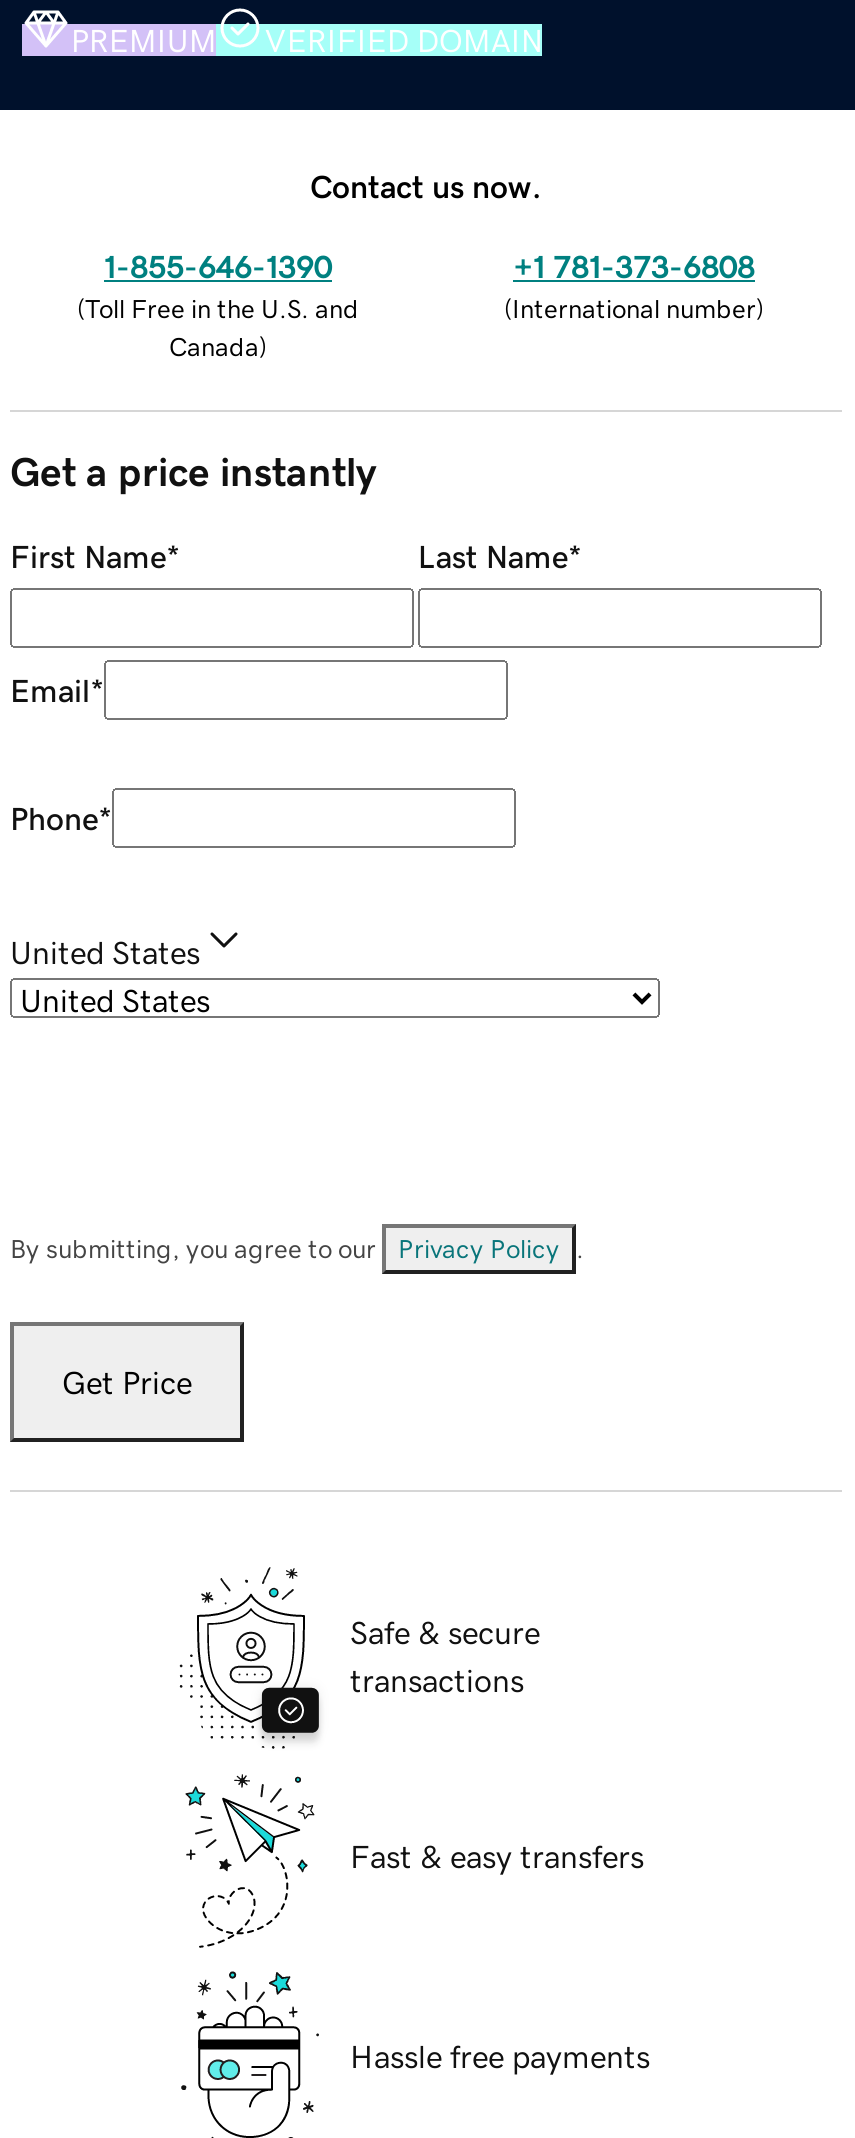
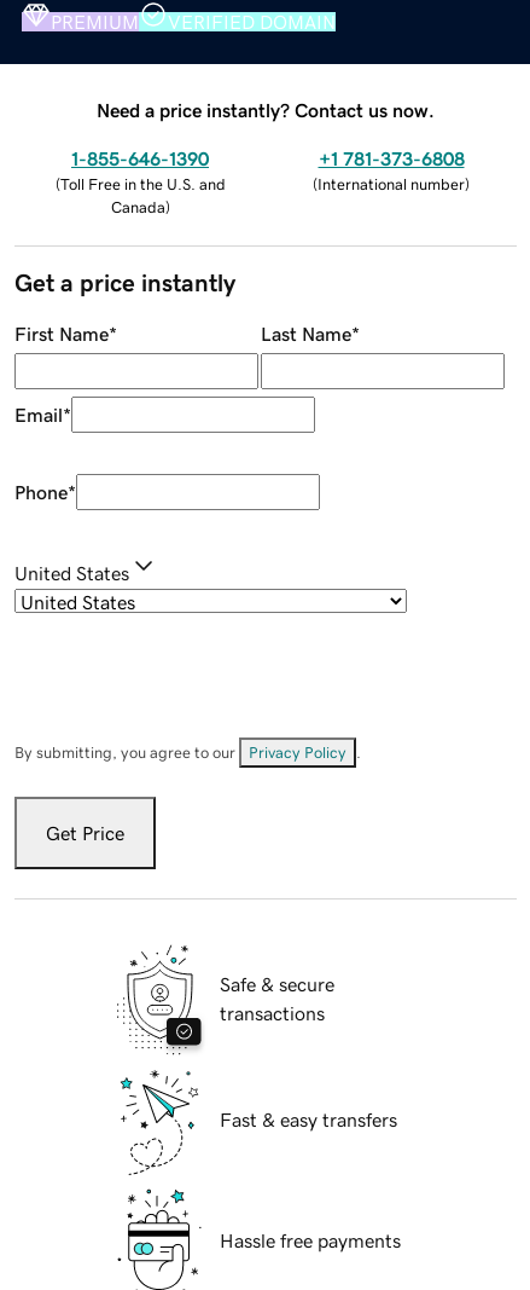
- Contact us now.
+ Need a price instantly? Contact us now.
